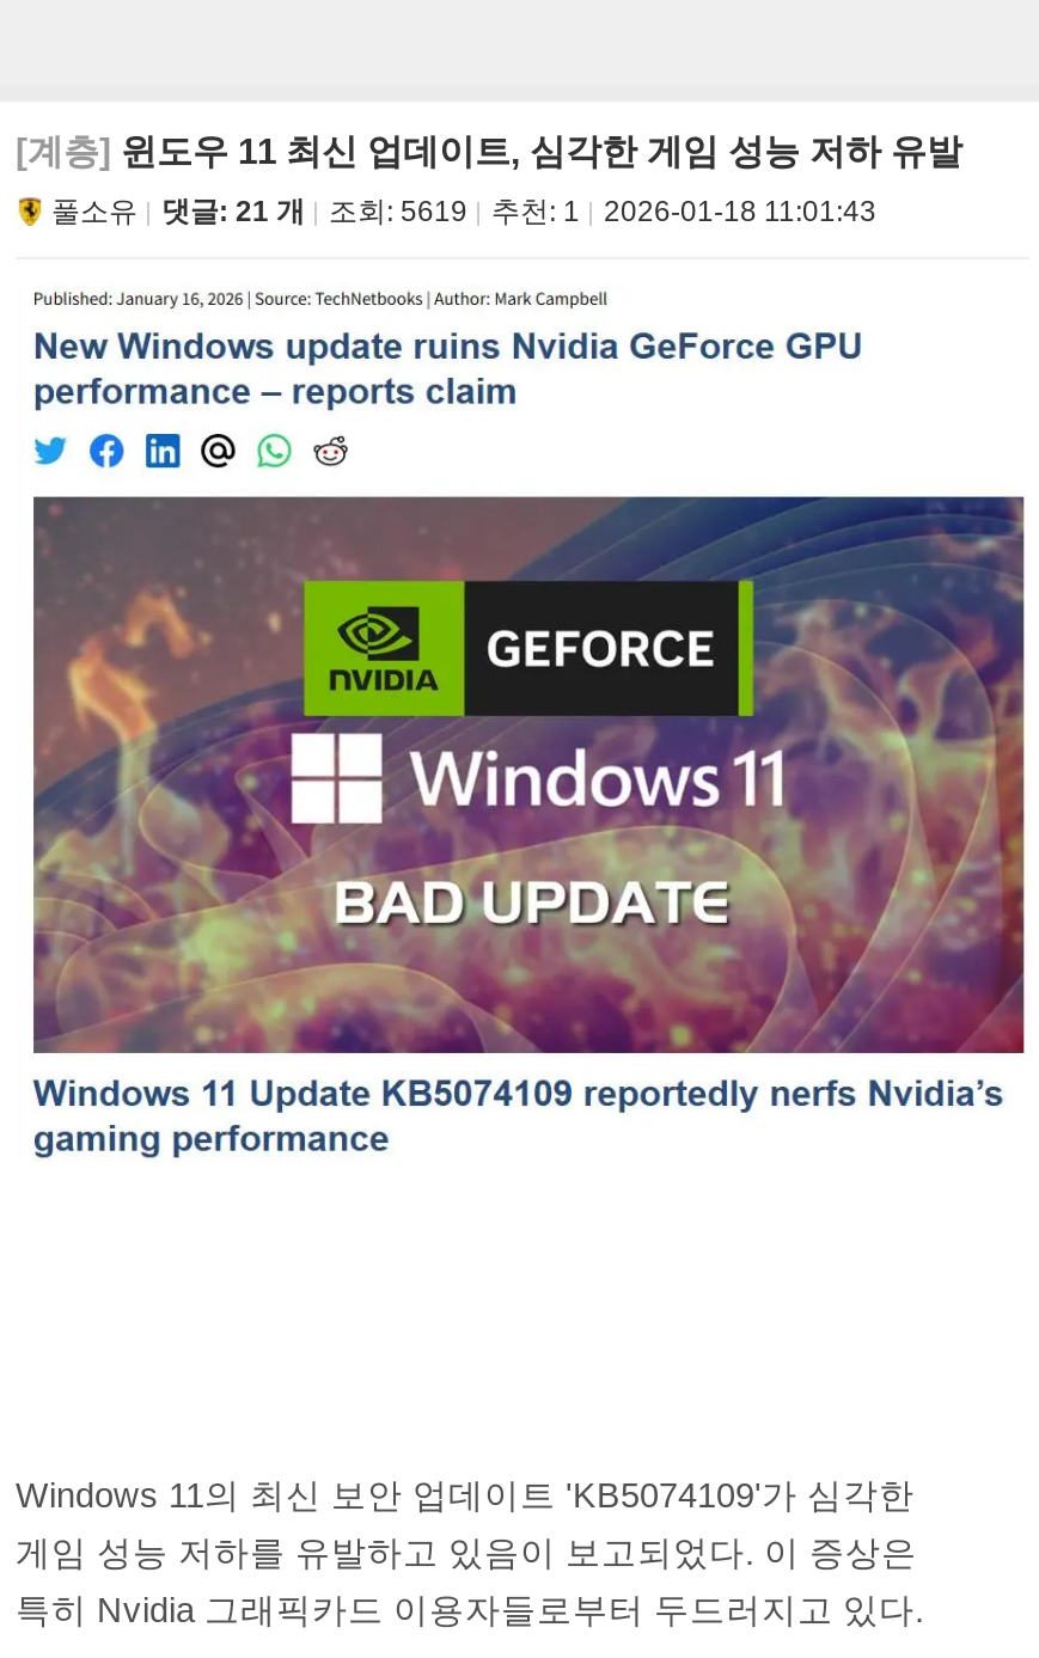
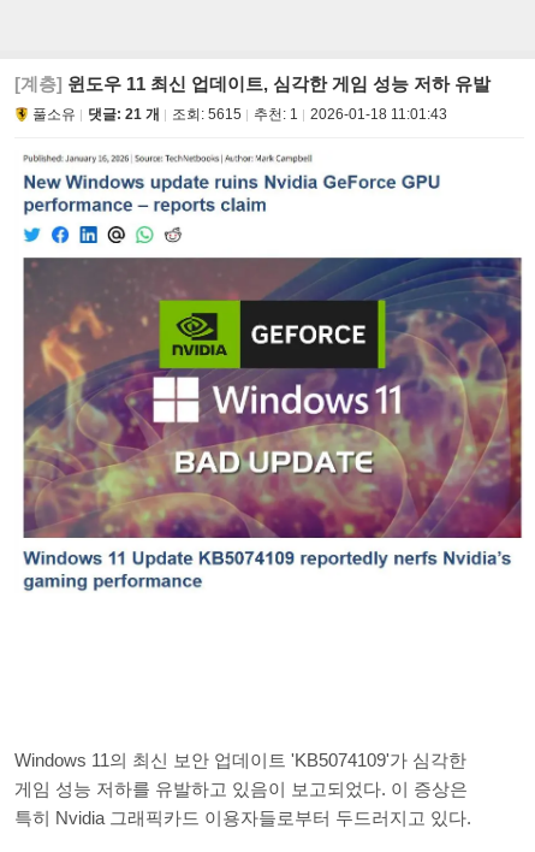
- 풀소유 댓글: 21 개 조회: 5619 추천: 1 2026-01-18 11:01:43
+ 풀소유 댓글: 21 개 조회: 5615 추천: 1 2026-01-18 11:01:43
